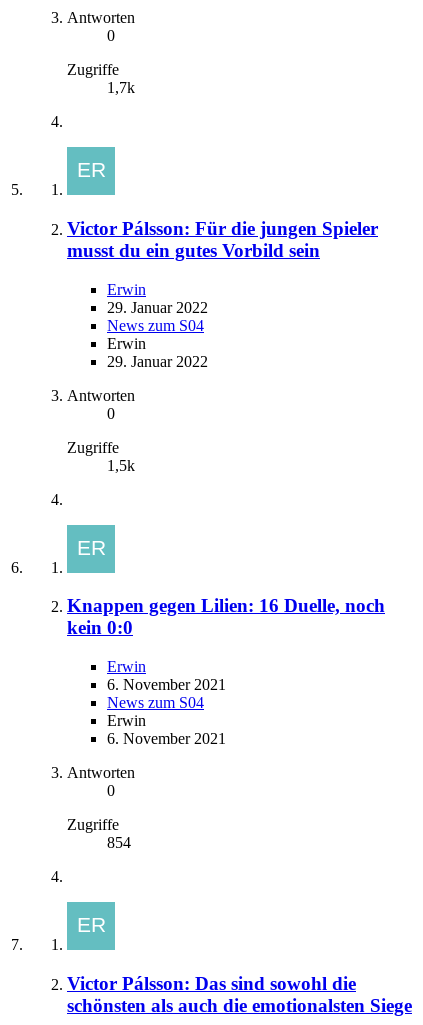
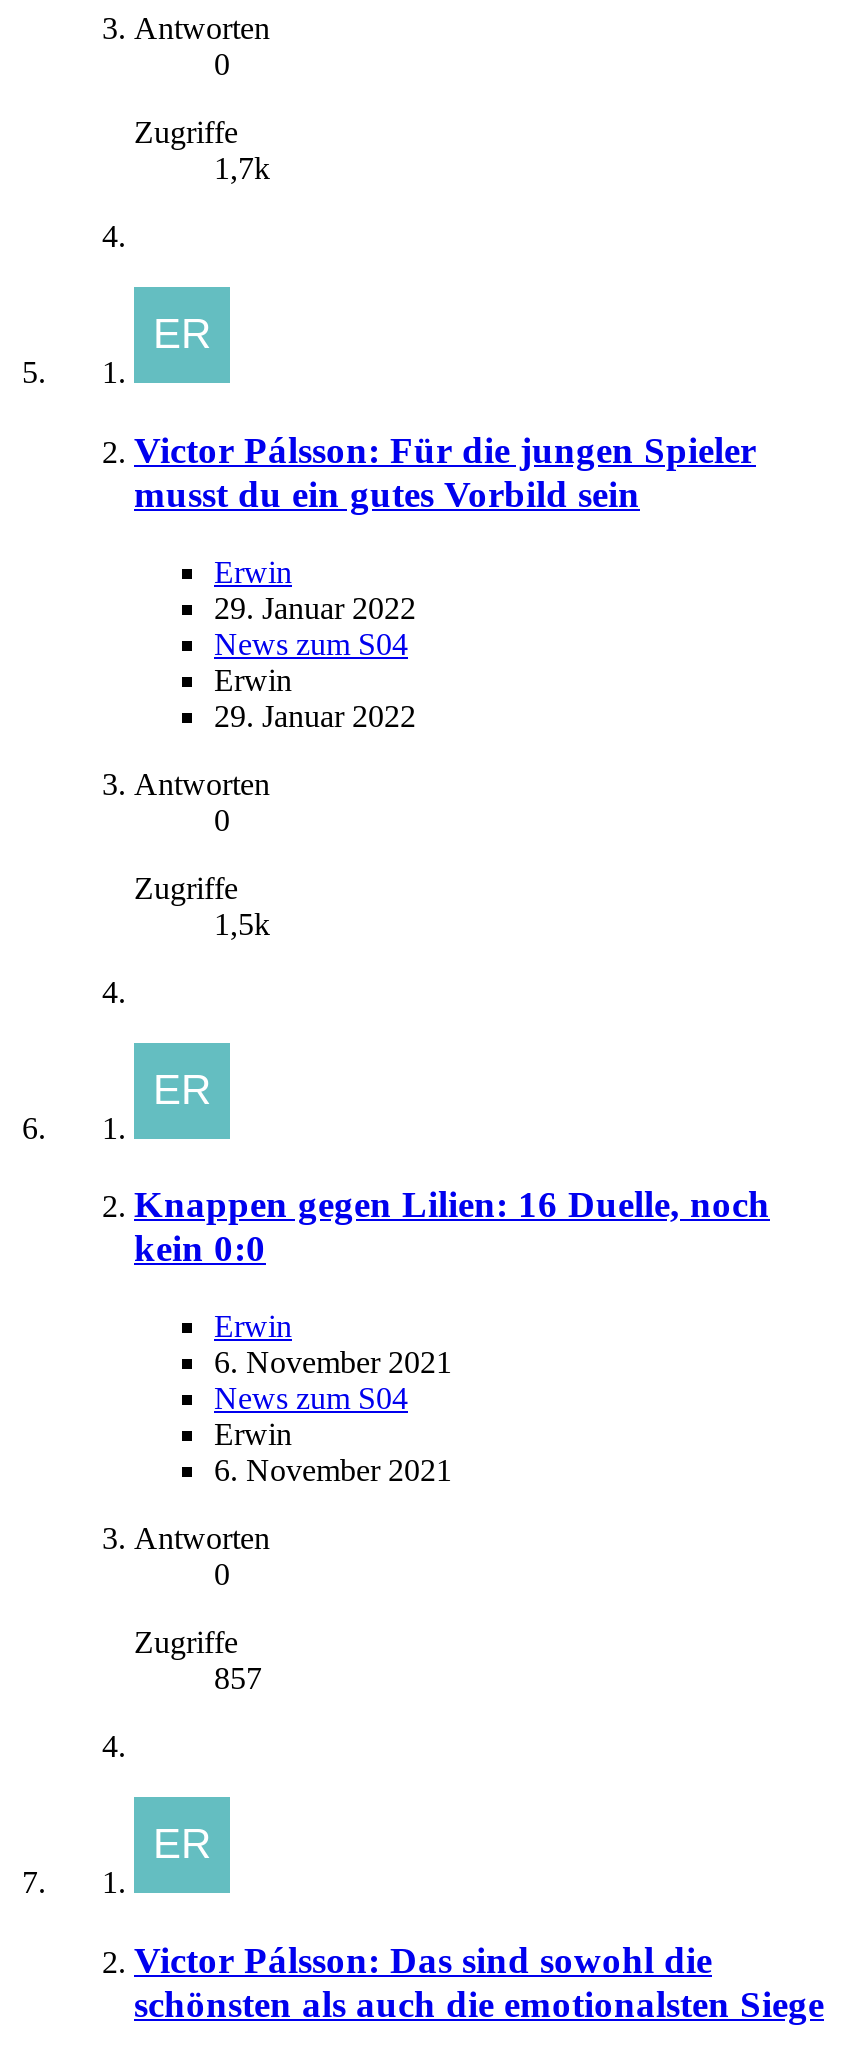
- 854
+ 857
